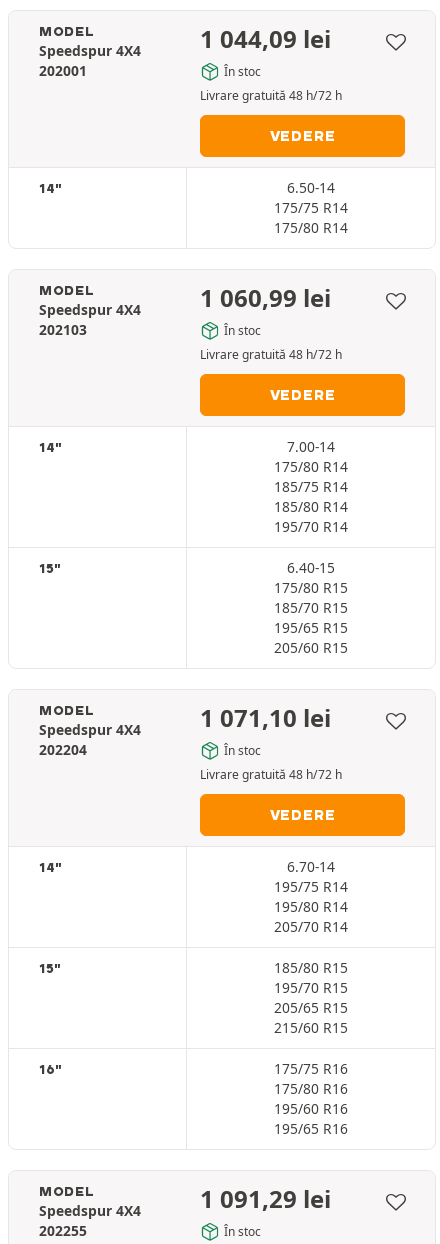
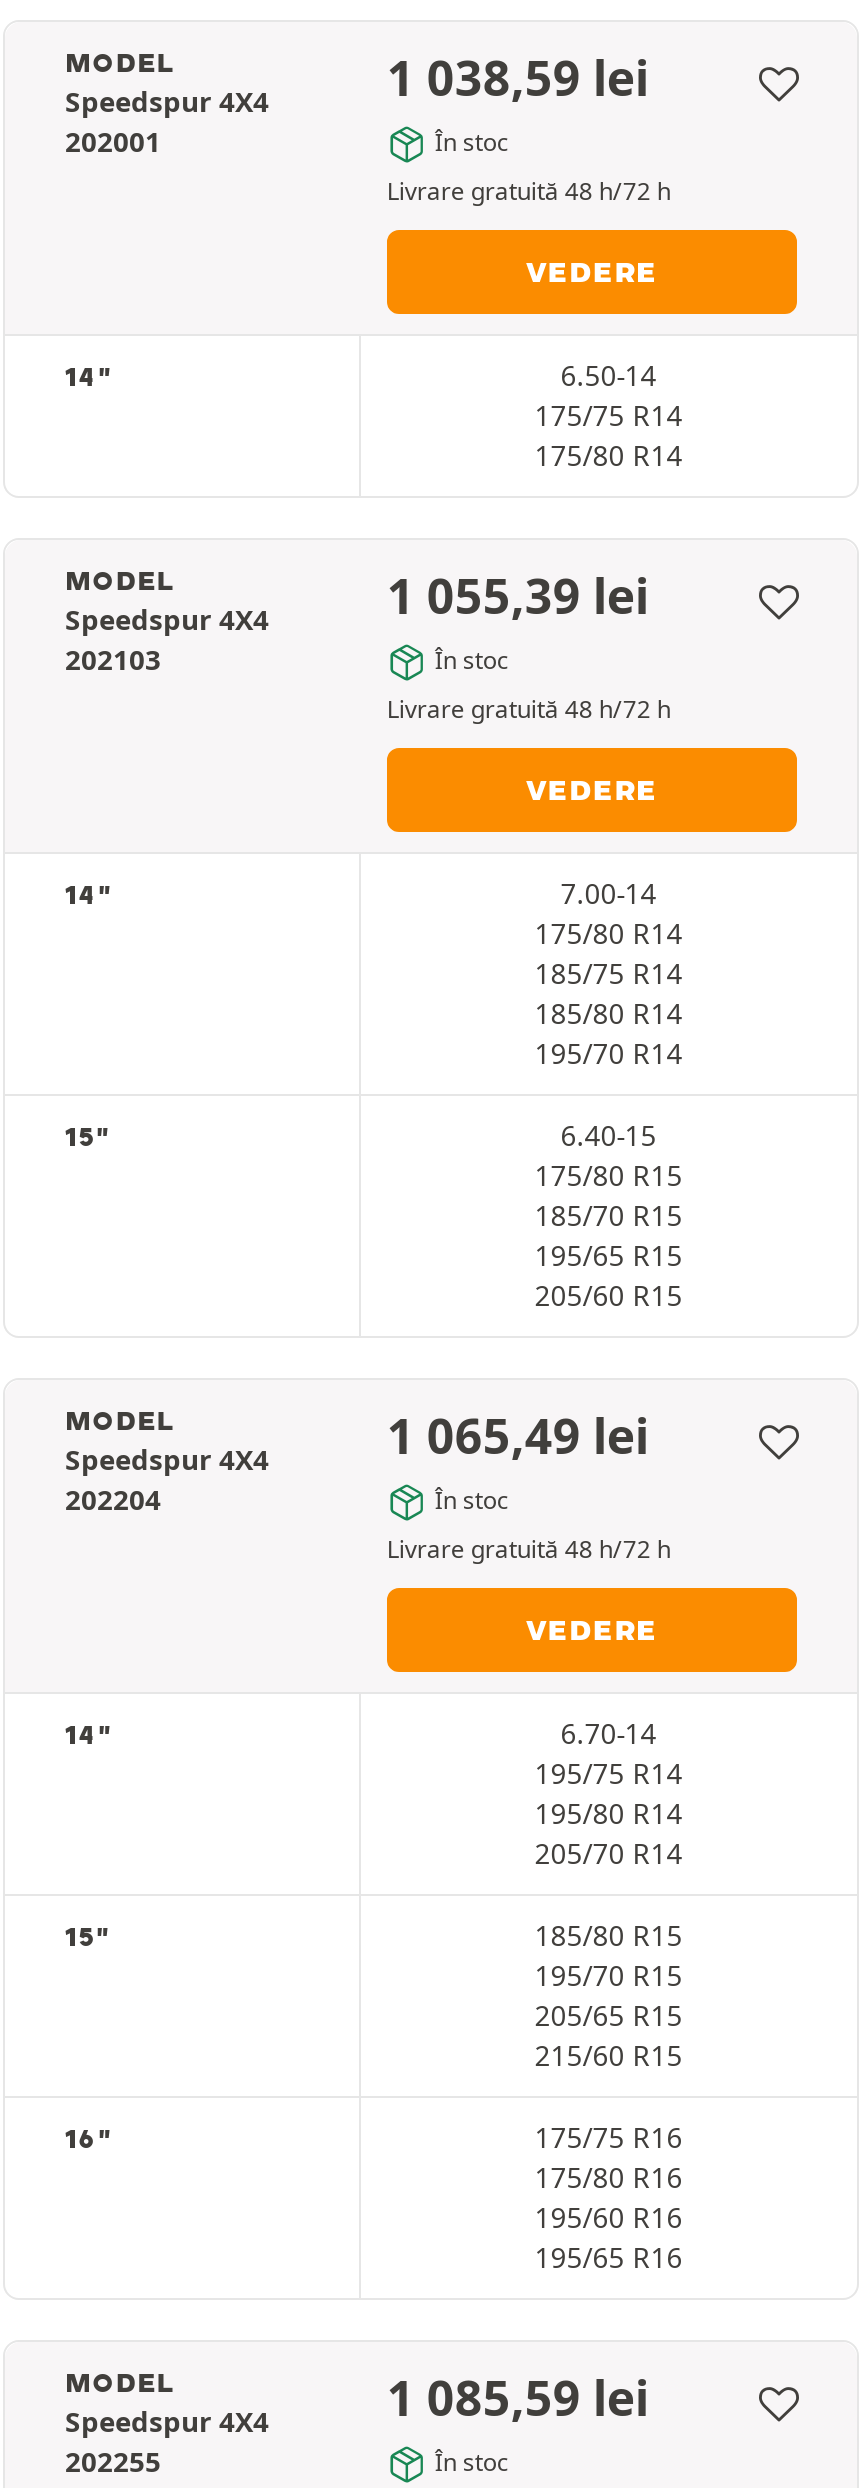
- 1 044,09 lei
+ 1 038,59 lei

- 1 060,99 lei
+ 1 055,39 lei

- 1 071,10 lei
+ 1 065,49 lei

- 1 091,29 lei
+ 1 085,59 lei
